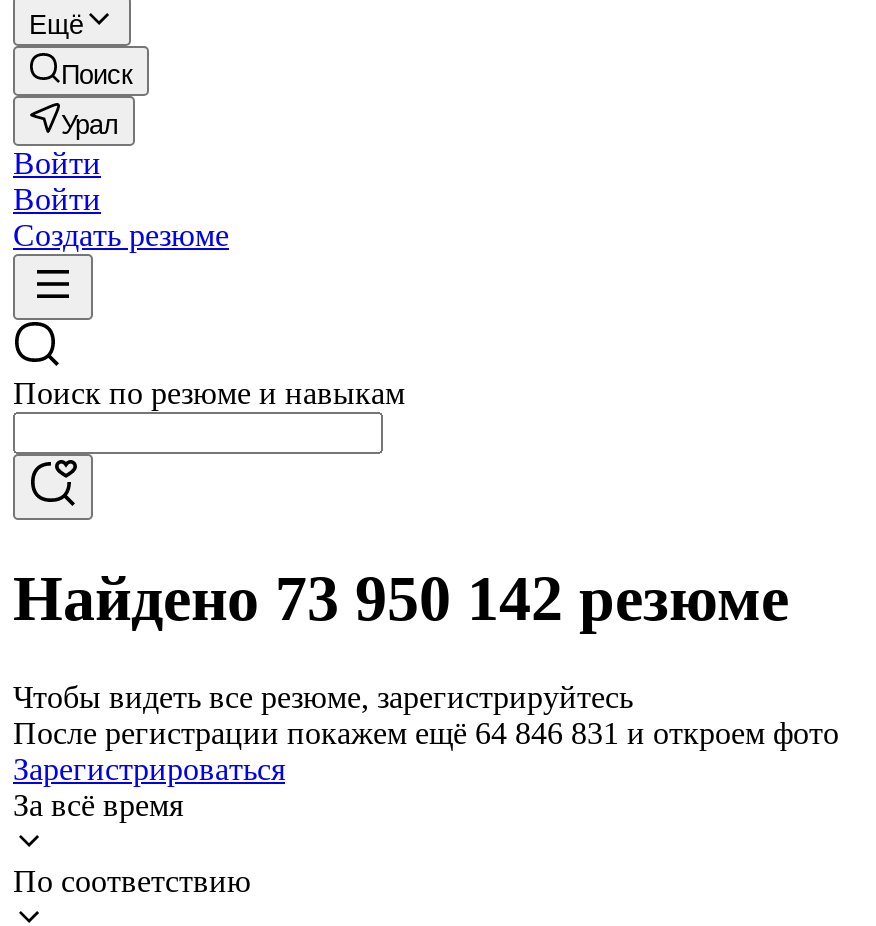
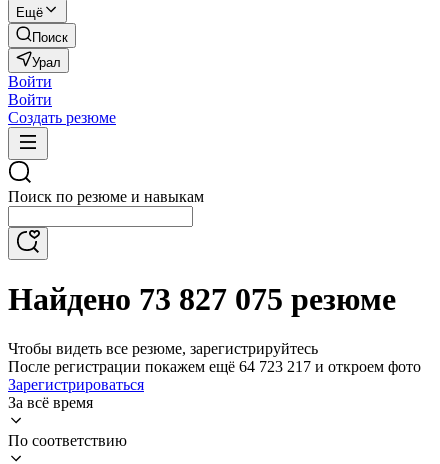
- Найдено 73 950 142 резюме
+ Найдено 73 827 075 резюме

- После регистрации покажем ещё 64 846 831 и откроем фото
+ После регистрации покажем ещё 64 723 217 и откроем фото
